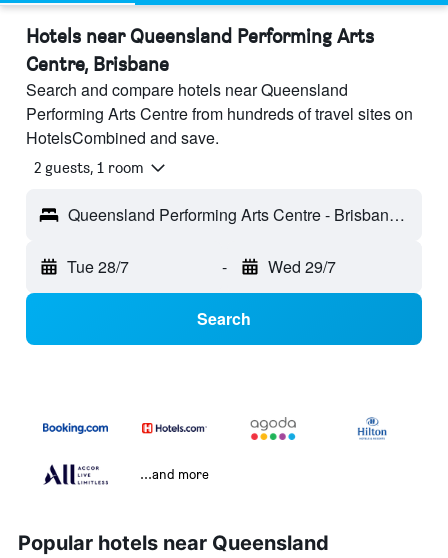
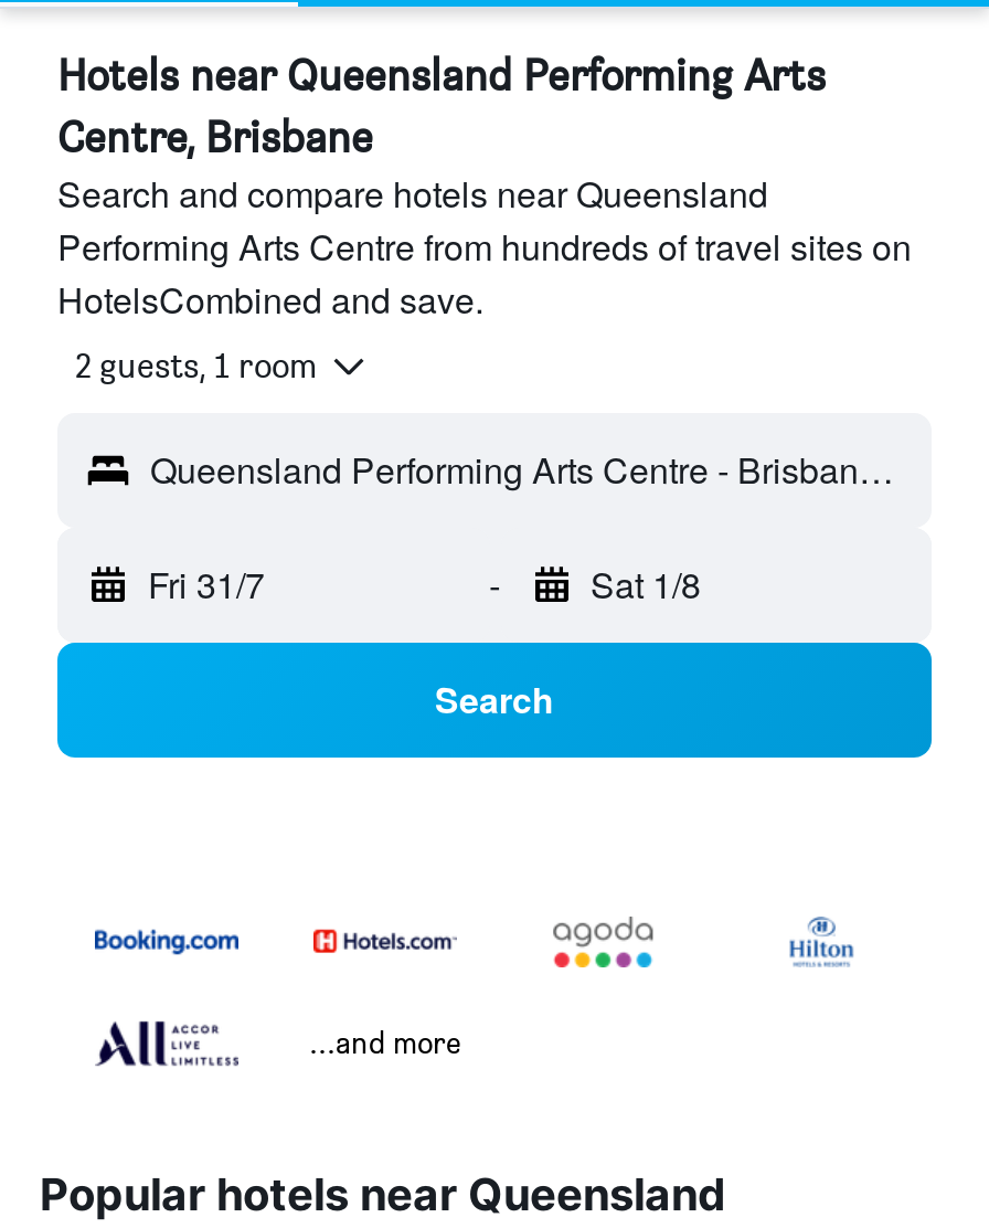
- Tue 28/7
+ Fri 31/7

- Wed 29/7
+ Sat 1/8
